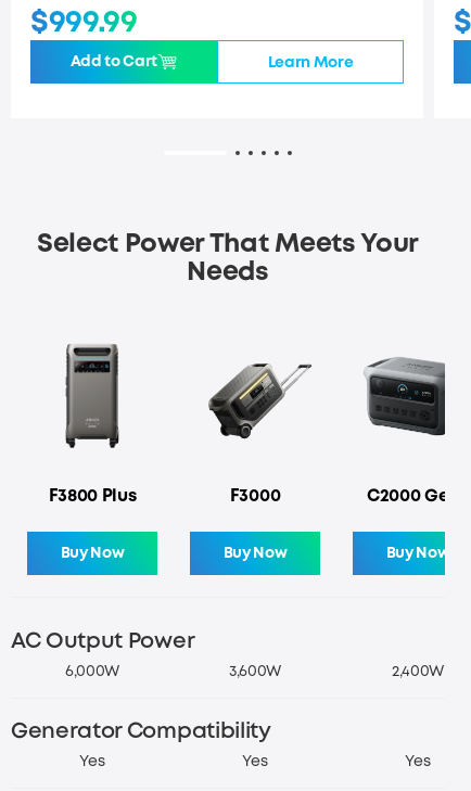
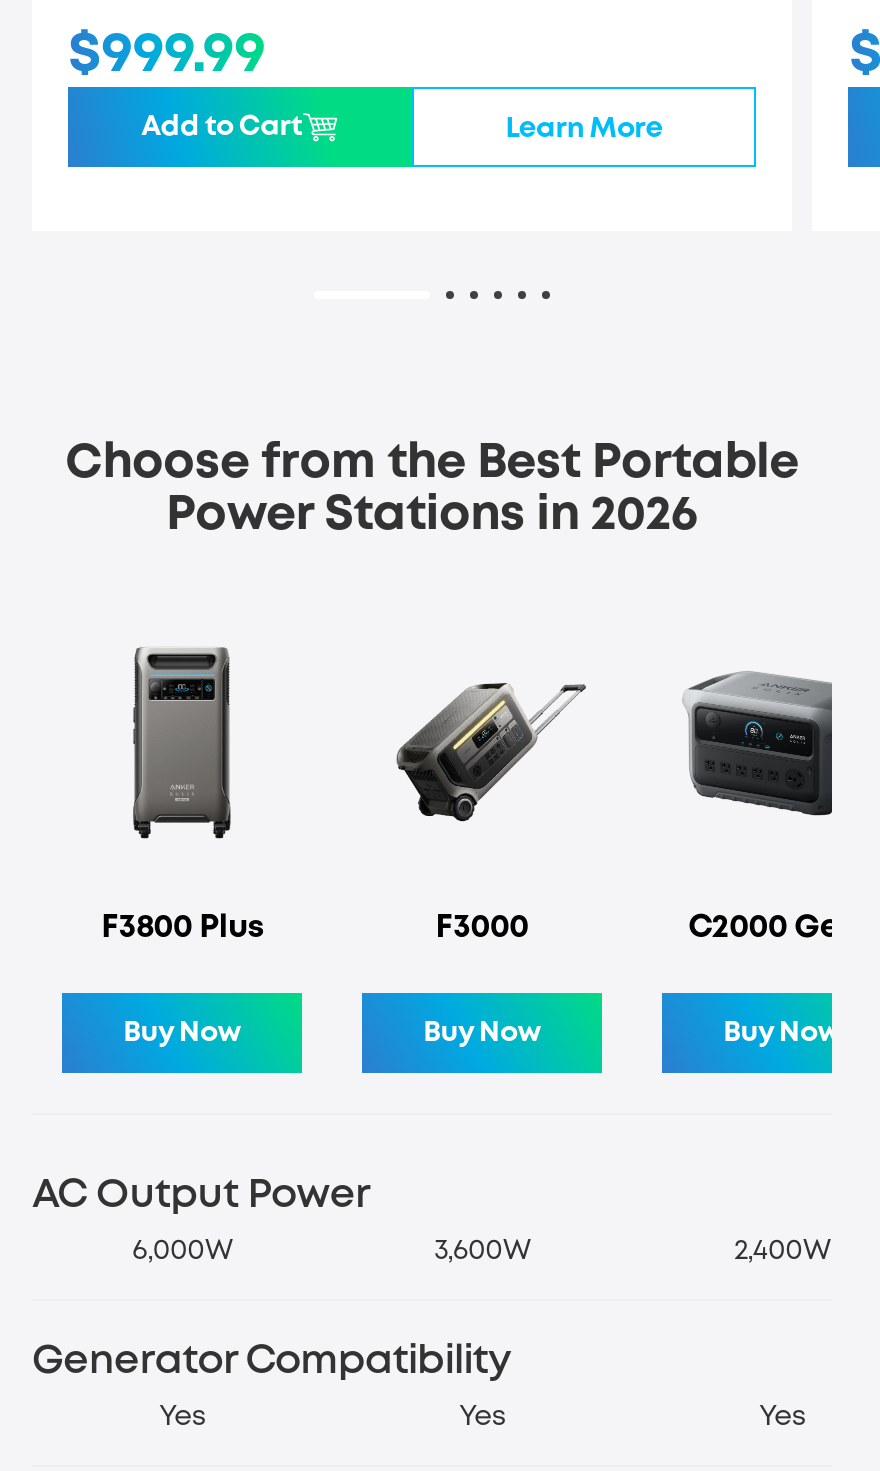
- Select Power That Meets Your
- Needs
+ Choose from the Best Portable
+ Power Stations in 2026
